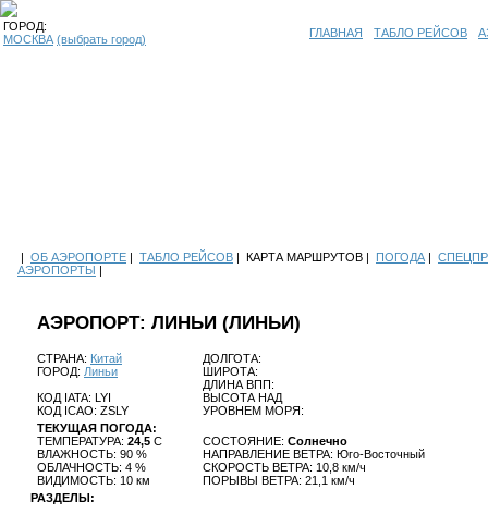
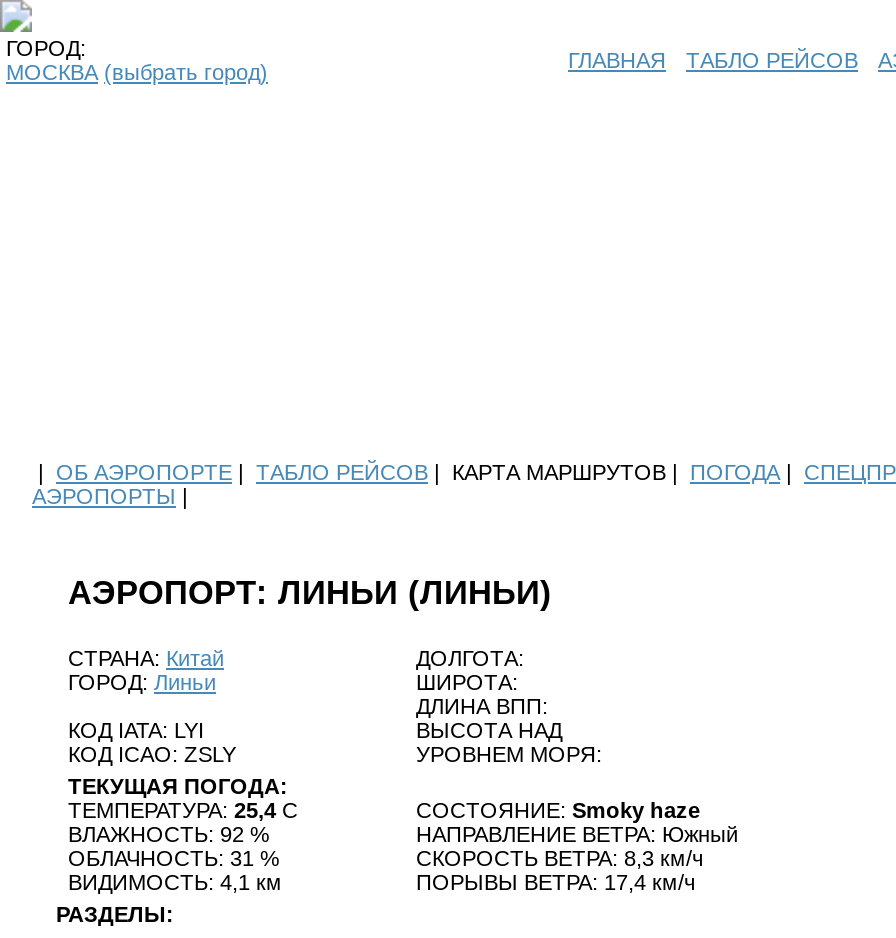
- ТЕМПЕРАТУРА: 24,5 C
- ВЛАЖНОСТЬ: 90 %
- ОБЛАЧНОСТЬ: 4 %
- ВИДИМОСТЬ: 10 км
+ ТЕМПЕРАТУРА: 25,4 C
+ ВЛАЖНОСТЬ: 92 %
+ ОБЛАЧНОСТЬ: 31 %
+ ВИДИМОСТЬ: 4,1 км

- СОСТОЯНИЕ: Солнечно
- НАПРАВЛЕНИЕ ВЕТРА: Юго-Восточный
- СКОРОСТЬ ВЕТРА: 10,8 км/ч
- ПОРЫВЫ ВЕТРА: 21,1 км/ч
+ СОСТОЯНИЕ: Smoky haze
+ НАПРАВЛЕНИЕ ВЕТРА: Южный
+ СКОРОСТЬ ВЕТРА: 8,3 км/ч
+ ПОРЫВЫ ВЕТРА: 17,4 км/ч
